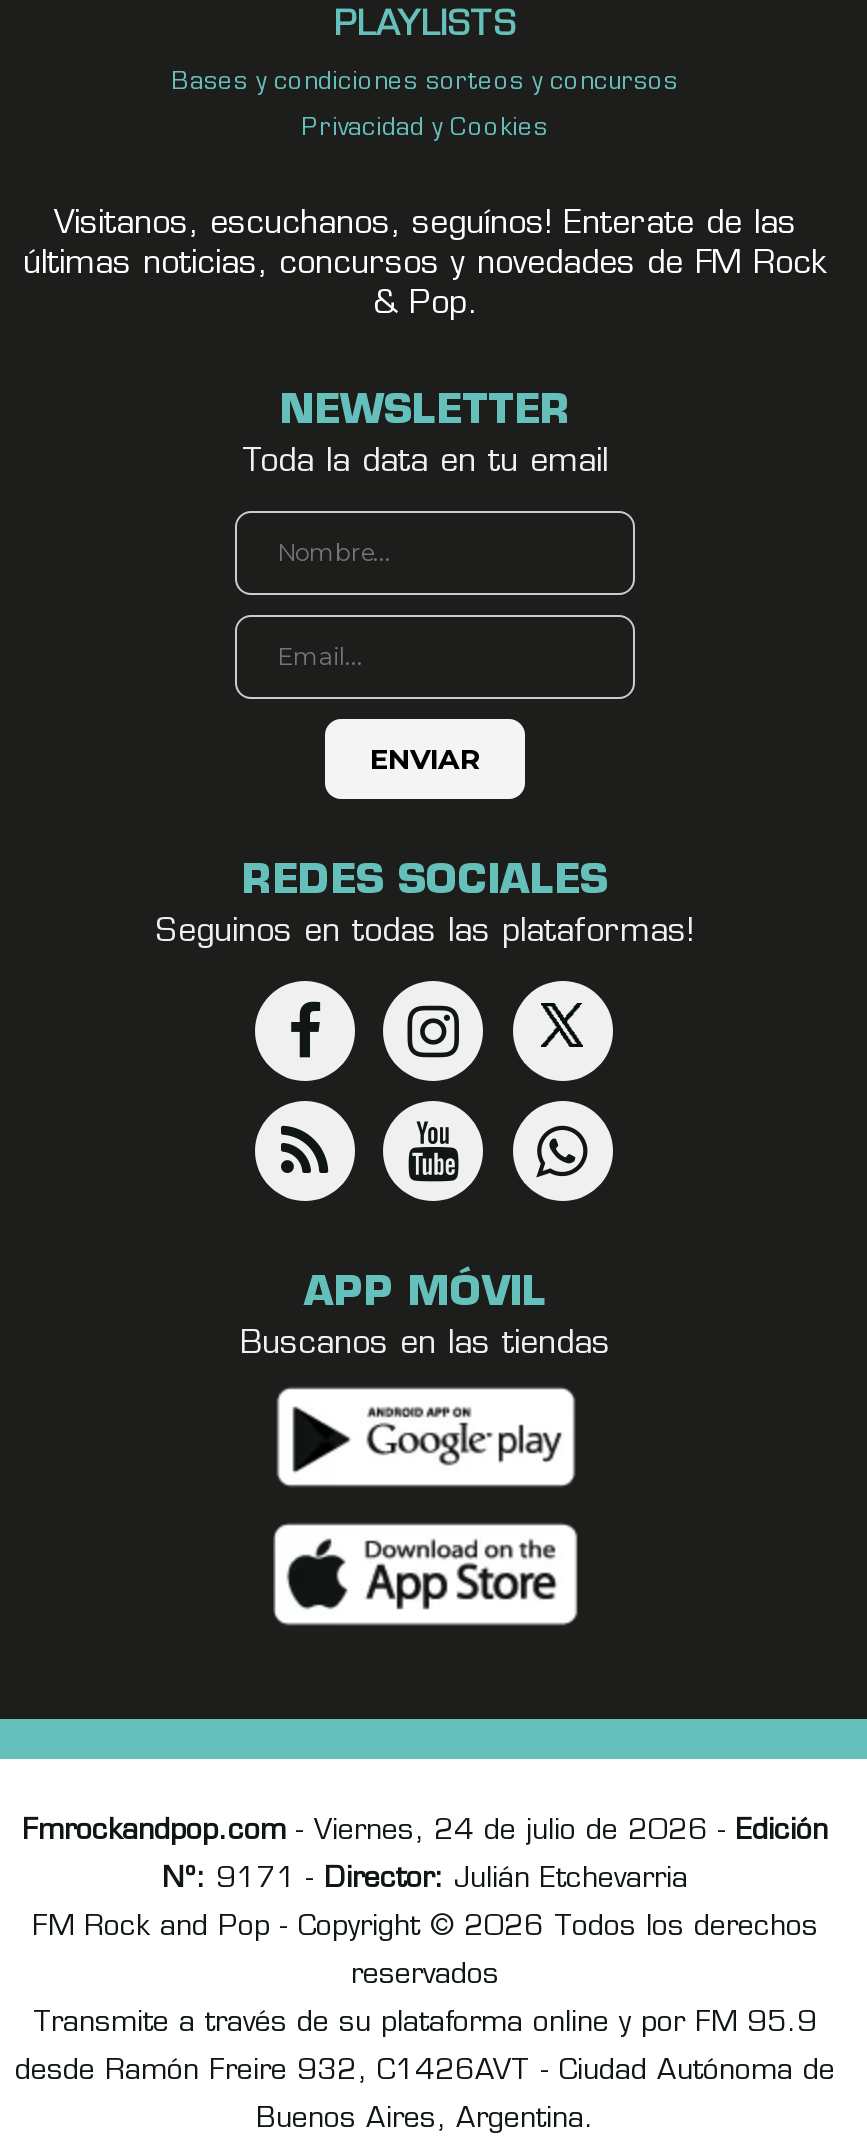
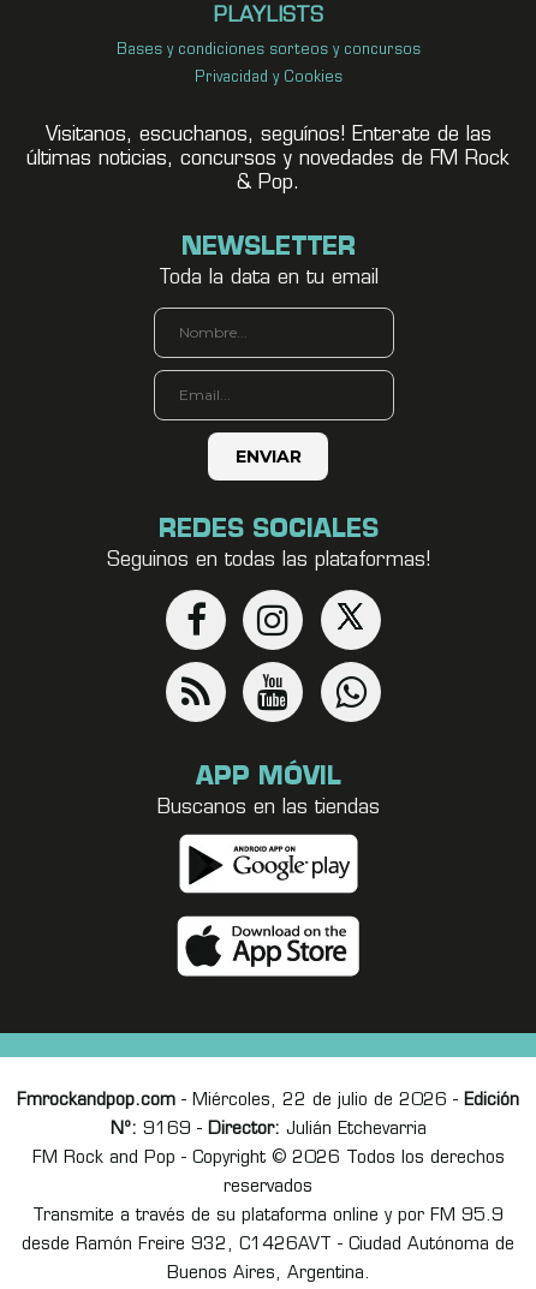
- Fmrockandpop.com - Viernes, 24 de julio de 2026 - Edición
+ Fmrockandpop.com - Miércoles, 22 de julio de 2026 - Edición

- Nº: 9171 - Director: Julián Etchevarria
+ Nº: 9169 - Director: Julián Etchevarria
